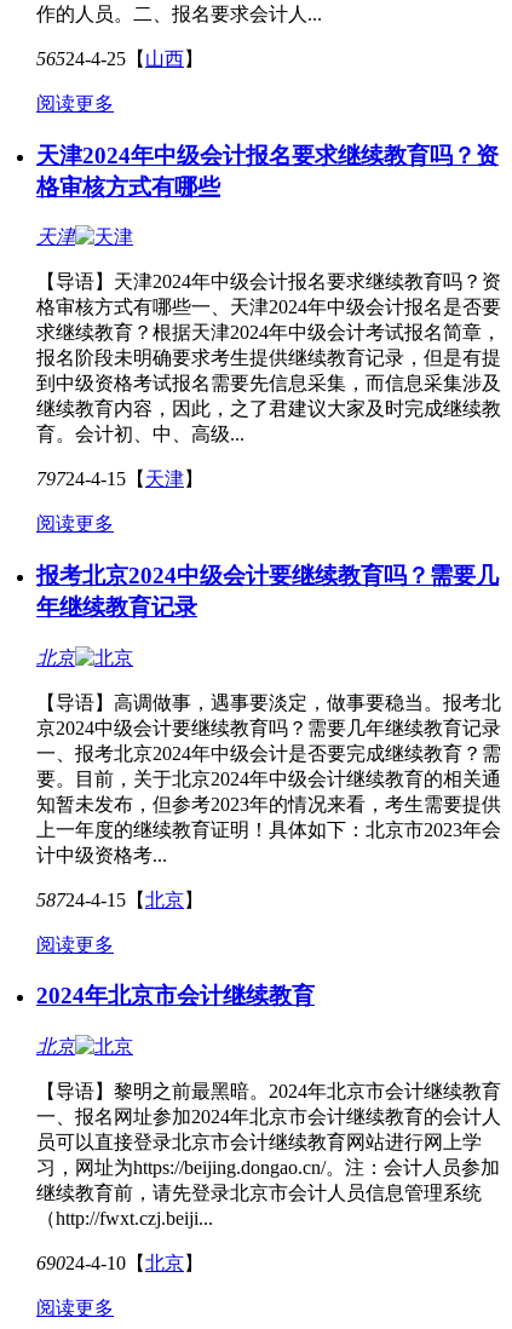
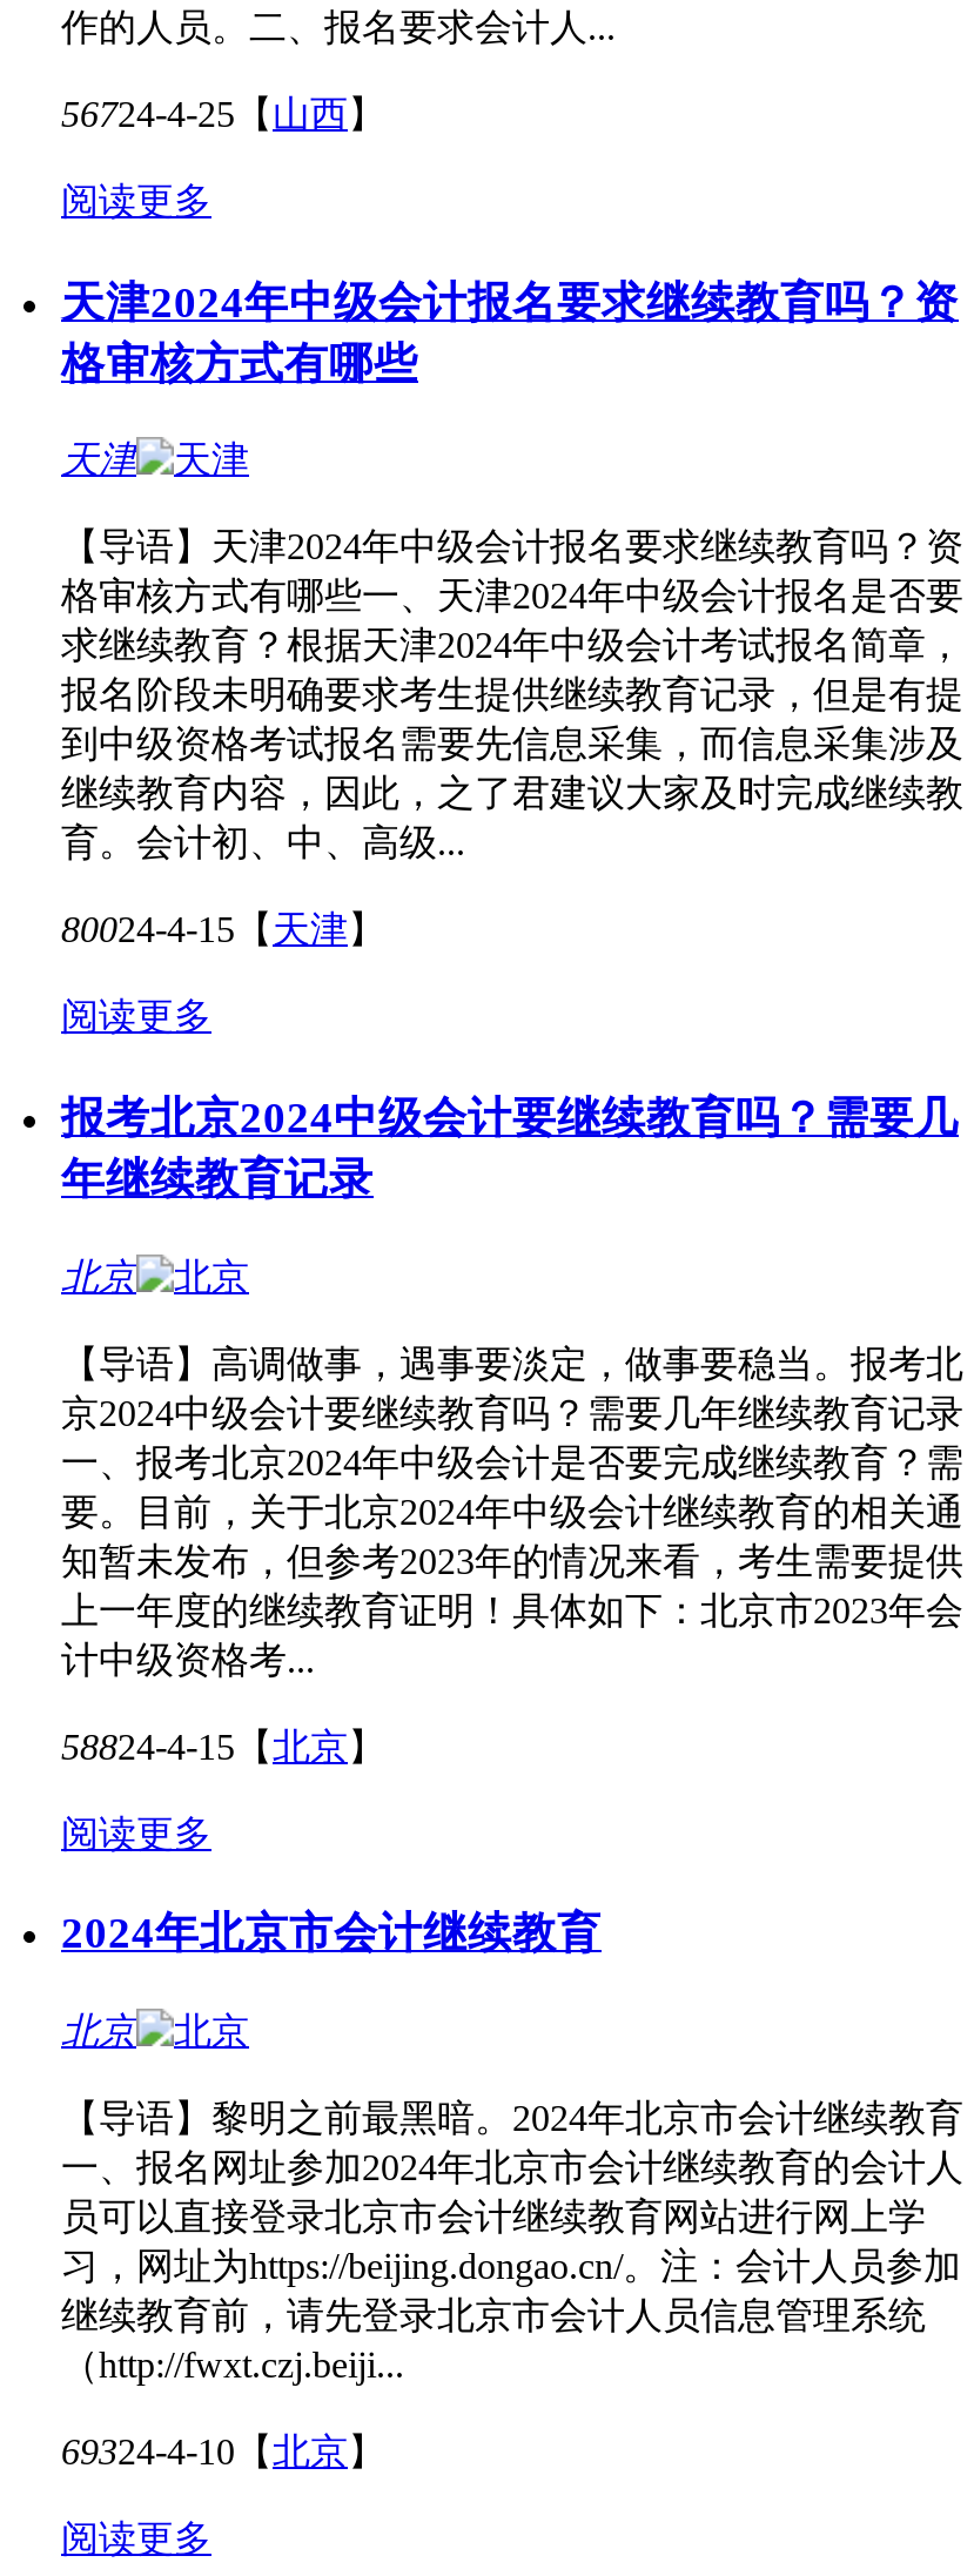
- 56524-4-25【山西】
+ 56724-4-25【山西】

- 79724-4-15【天津】
+ 80024-4-15【天津】

- 58724-4-15【北京】
+ 58824-4-15【北京】

- 69024-4-10【北京】
+ 69324-4-10【北京】
